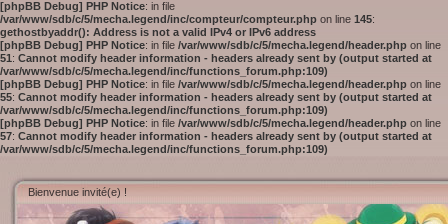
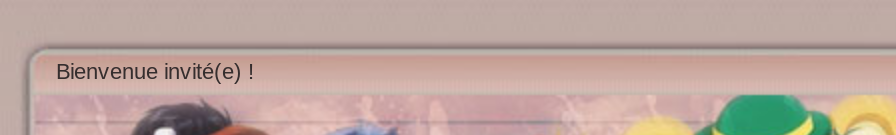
- [phpBB Debug] PHP Notice: in file
- /var/www/sdb/c/5/mecha.legend/inc/compteur/compteur.php on line 145:
- gethostbyaddr(): Address is not a valid IPv4 or IPv6 address
- [phpBB Debug] PHP Notice: in file /var/www/sdb/c/5/mecha.legend/header.php on line
- 51: Cannot modify header information - headers already sent by (output started at
- /var/www/sdb/c/5/mecha.legend/inc/functions_forum.php:109)
- [phpBB Debug] PHP Notice: in file /var/www/sdb/c/5/mecha.legend/header.php on line
- 55: Cannot modify header information - headers already sent by (output started at
- /var/www/sdb/c/5/mecha.legend/inc/functions_forum.php:109)
- [phpBB Debug] PHP Notice: in file /var/www/sdb/c/5/mecha.legend/header.php on line
- 57: Cannot modify header information - headers already sent by (output started at
- /var/www/sdb/c/5/mecha.legend/inc/functions_forum.php:109)
